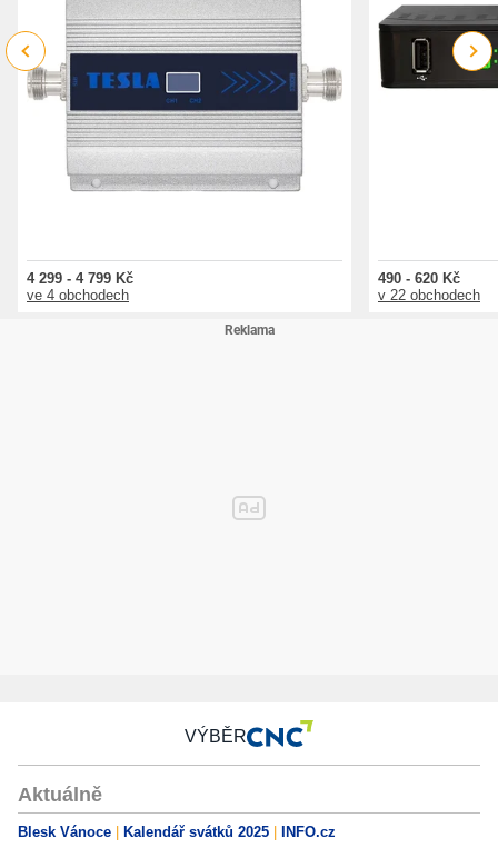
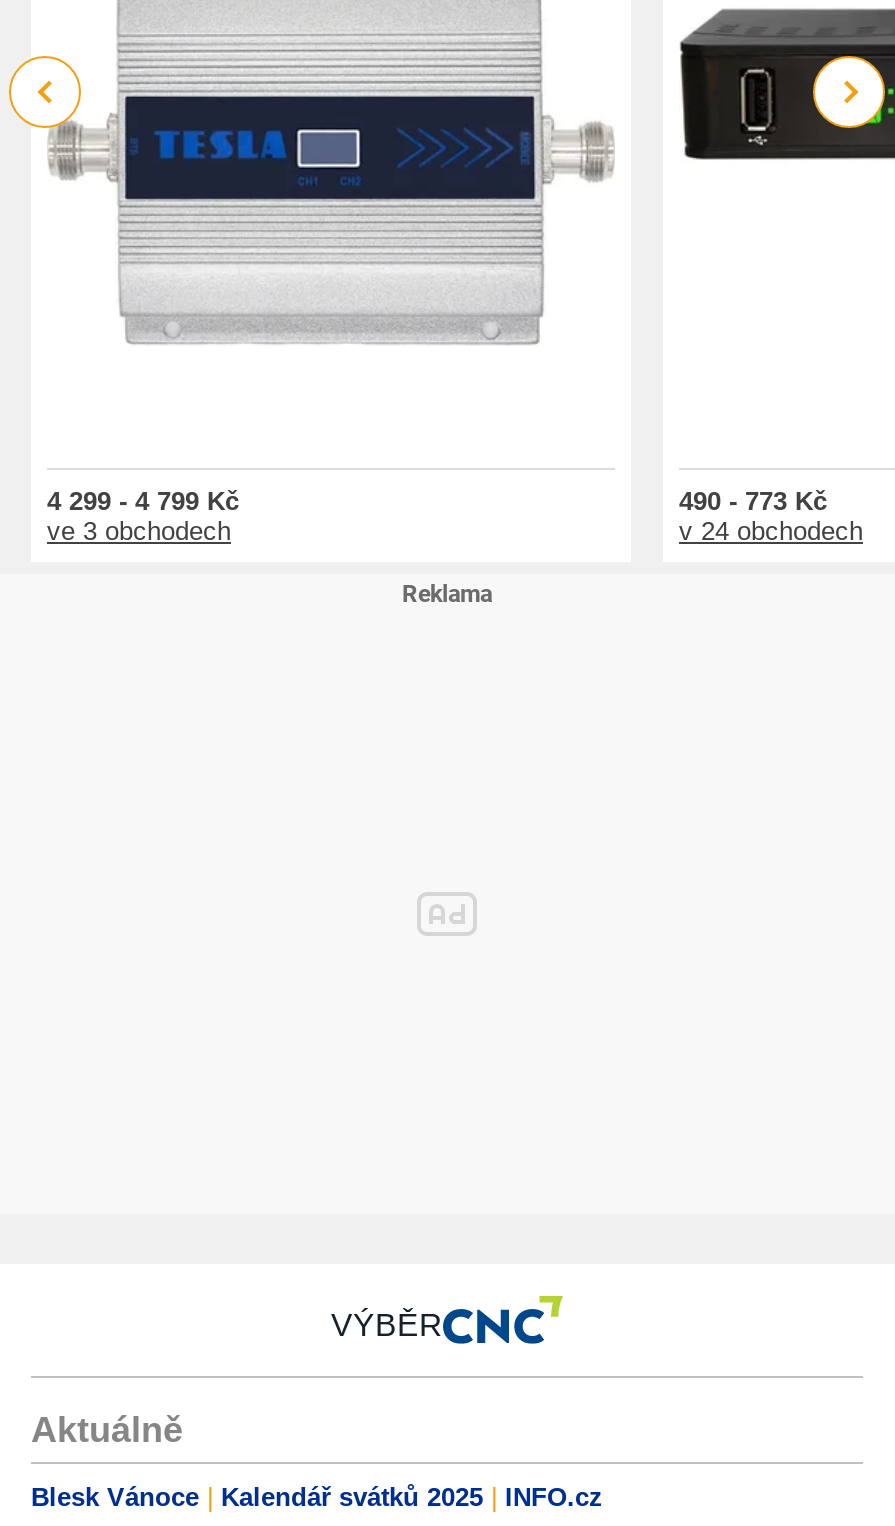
- 490 - 620 Kč
+ 490 - 773 Kč

- ve 4 obchodech
+ ve 3 obchodech

- v 22 obchodech
+ v 24 obchodech
